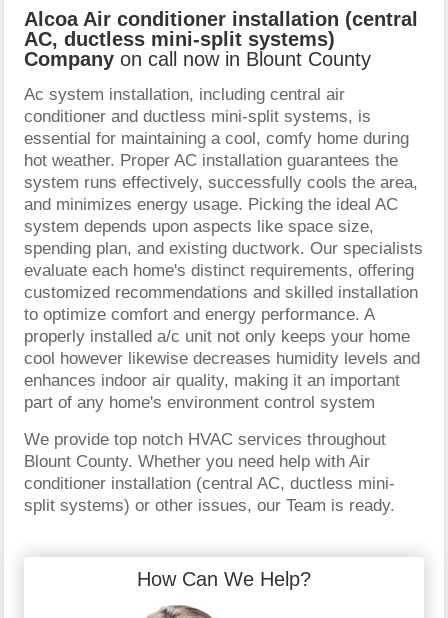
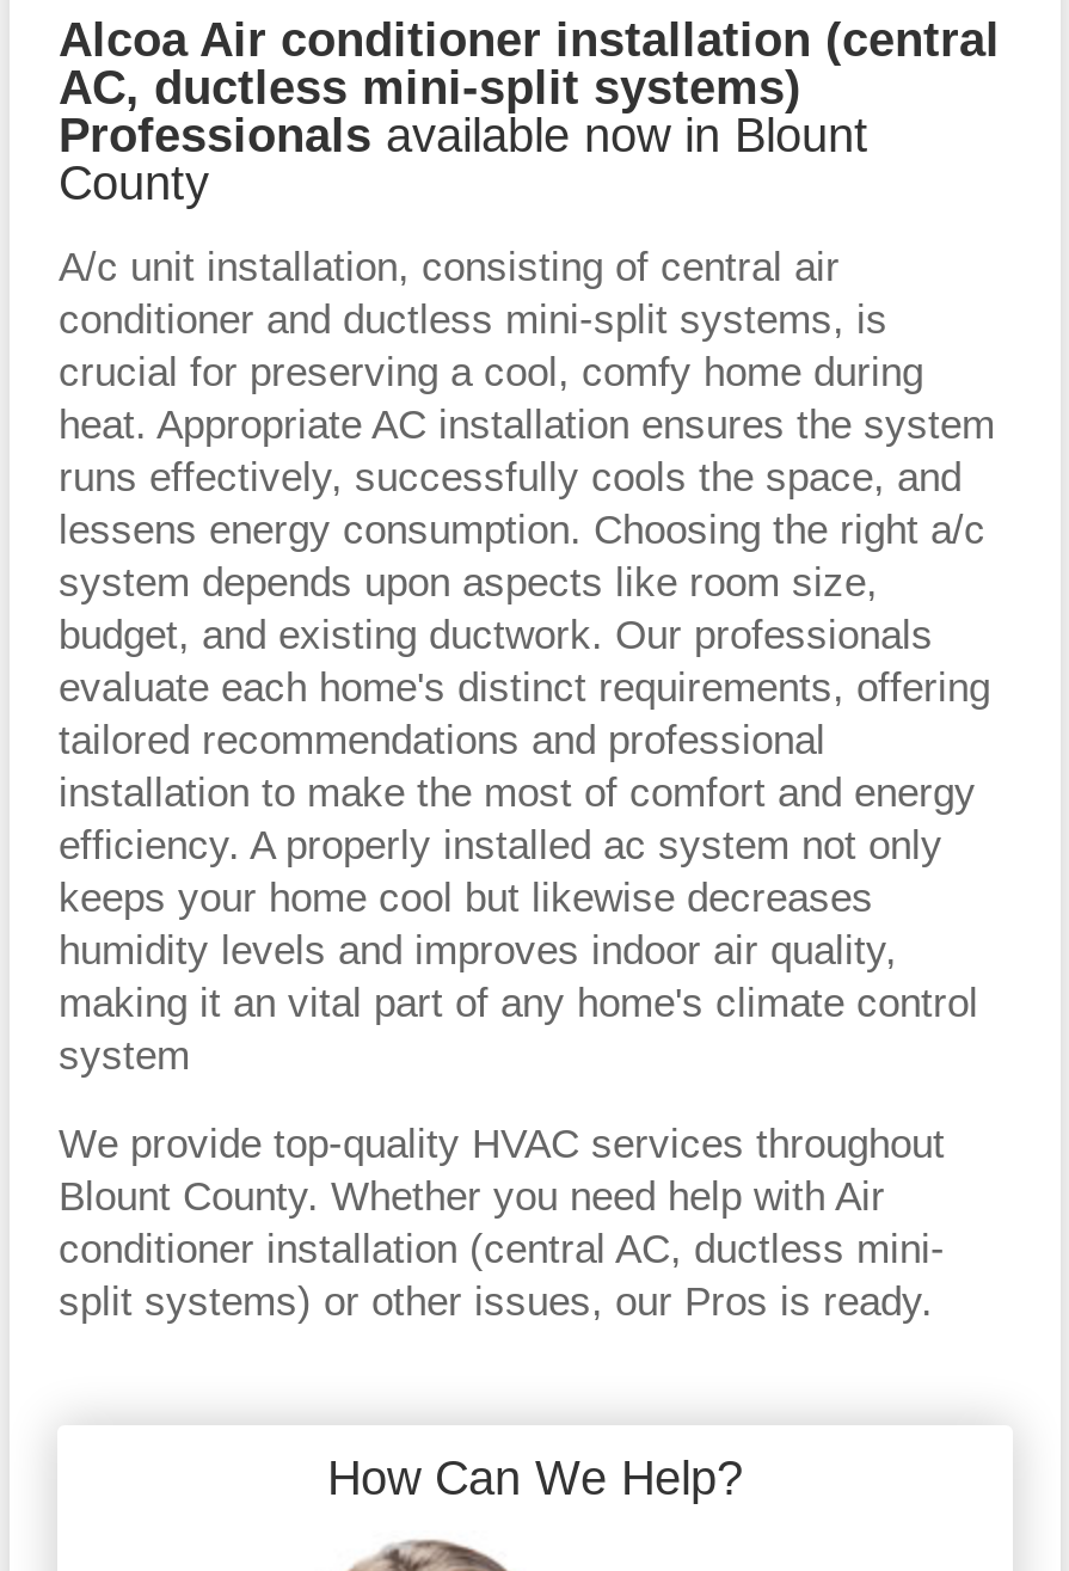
- Company on call now in Blount County
+ Professionals available now in Blount
+ County

- Ac system installation, including central air
+ A/c unit installation, consisting of central air

- essential for maintaining a cool, comfy home during
- hot weather. Proper AC installation guarantees the
- system runs effectively, successfully cools the area,
- and minimizes energy usage. Picking the ideal AC
- system depends upon aspects like space size,
- spending plan, and existing ductwork. Our specialists
+ crucial for preserving a cool, comfy home during
+ heat. Appropriate AC installation ensures the system
+ runs effectively, successfully cools the space, and
+ lessens energy consumption. Choosing the right a/c
+ system depends upon aspects like room size,
+ budget, and existing ductwork. Our professionals

- customized recommendations and skilled installation
- to optimize comfort and energy performance. A
- properly installed a/c unit not only keeps your home
- cool however likewise decreases humidity levels and
- enhances indoor air quality, making it an important
- part of any home's environment control system
+ tailored recommendations and professional
+ installation to make the most of comfort and energy
+ efficiency. A properly installed ac system not only
+ keeps your home cool but likewise decreases
+ humidity levels and improves indoor air quality,
+ making it an vital part of any home's climate control
+ system

- We provide top notch HVAC services throughout
+ We provide top-quality HVAC services throughout

- split systems) or other issues, our Team is ready.
+ split systems) or other issues, our Pros is ready.
